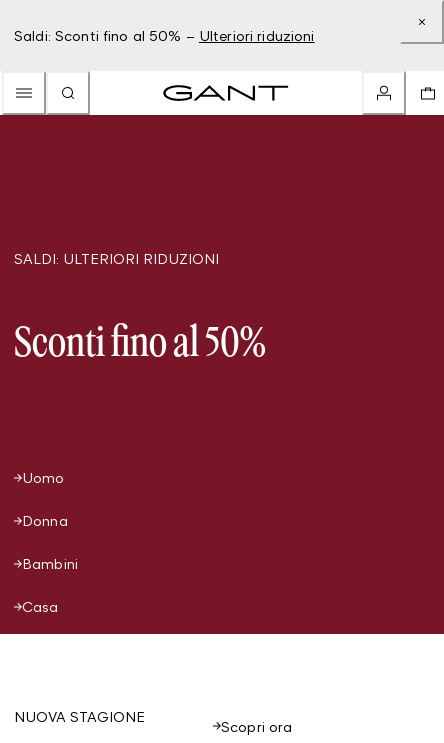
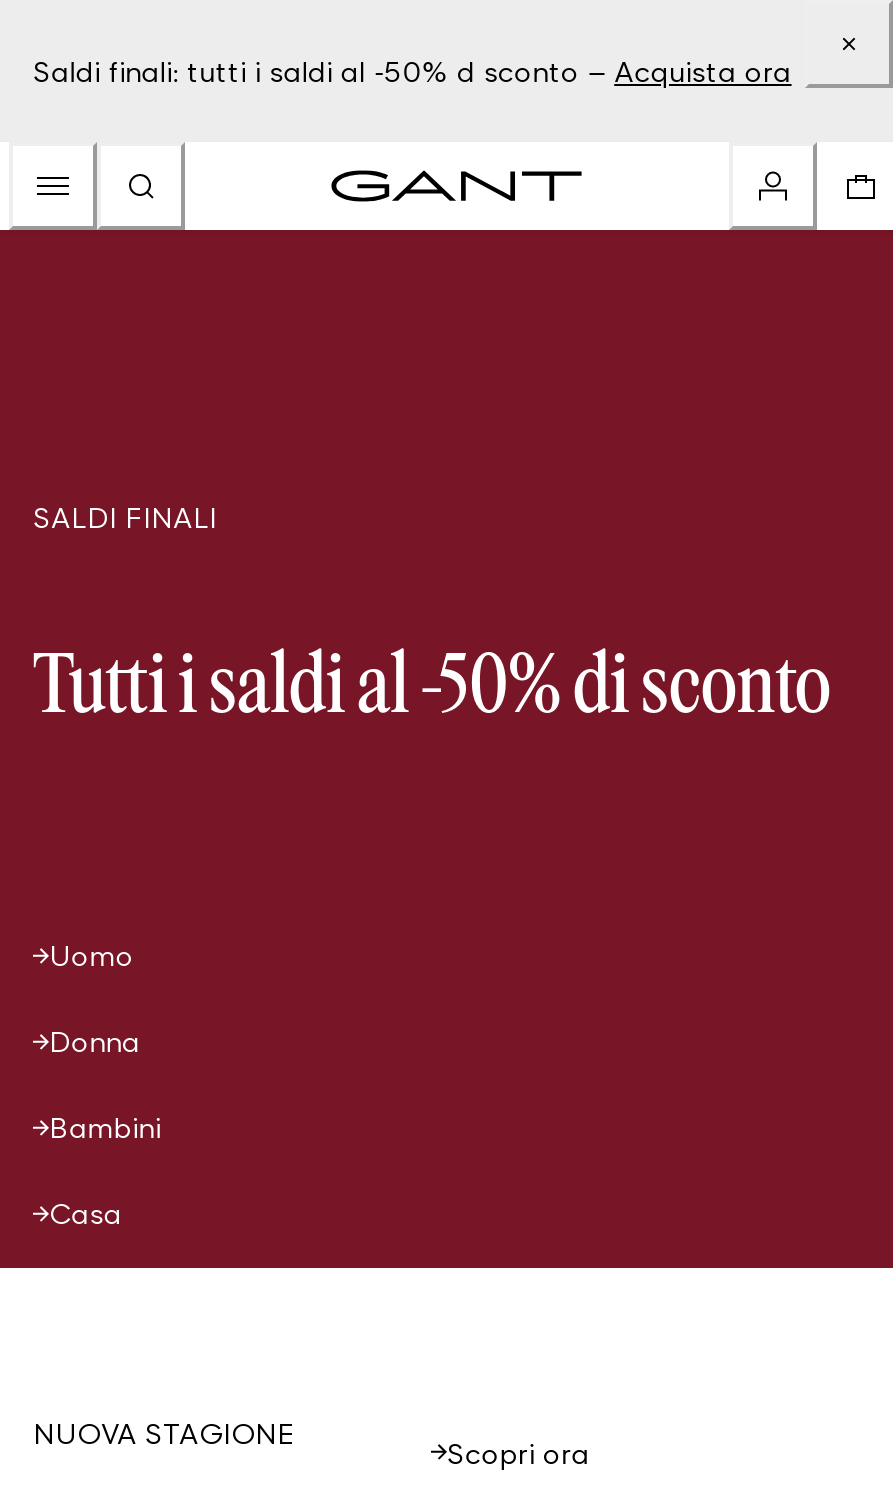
- Saldi: Sconti fino al 50% – Ulteriori riduzioni
+ Saldi finali: tutti i saldi al -50% d sconto – Acquista ora

- SALDI: ULTERIORI RIDUZIONI
+ SALDI FINALI

- Sconti fino al 50%
+ Tutti i saldi al -50% di sconto
